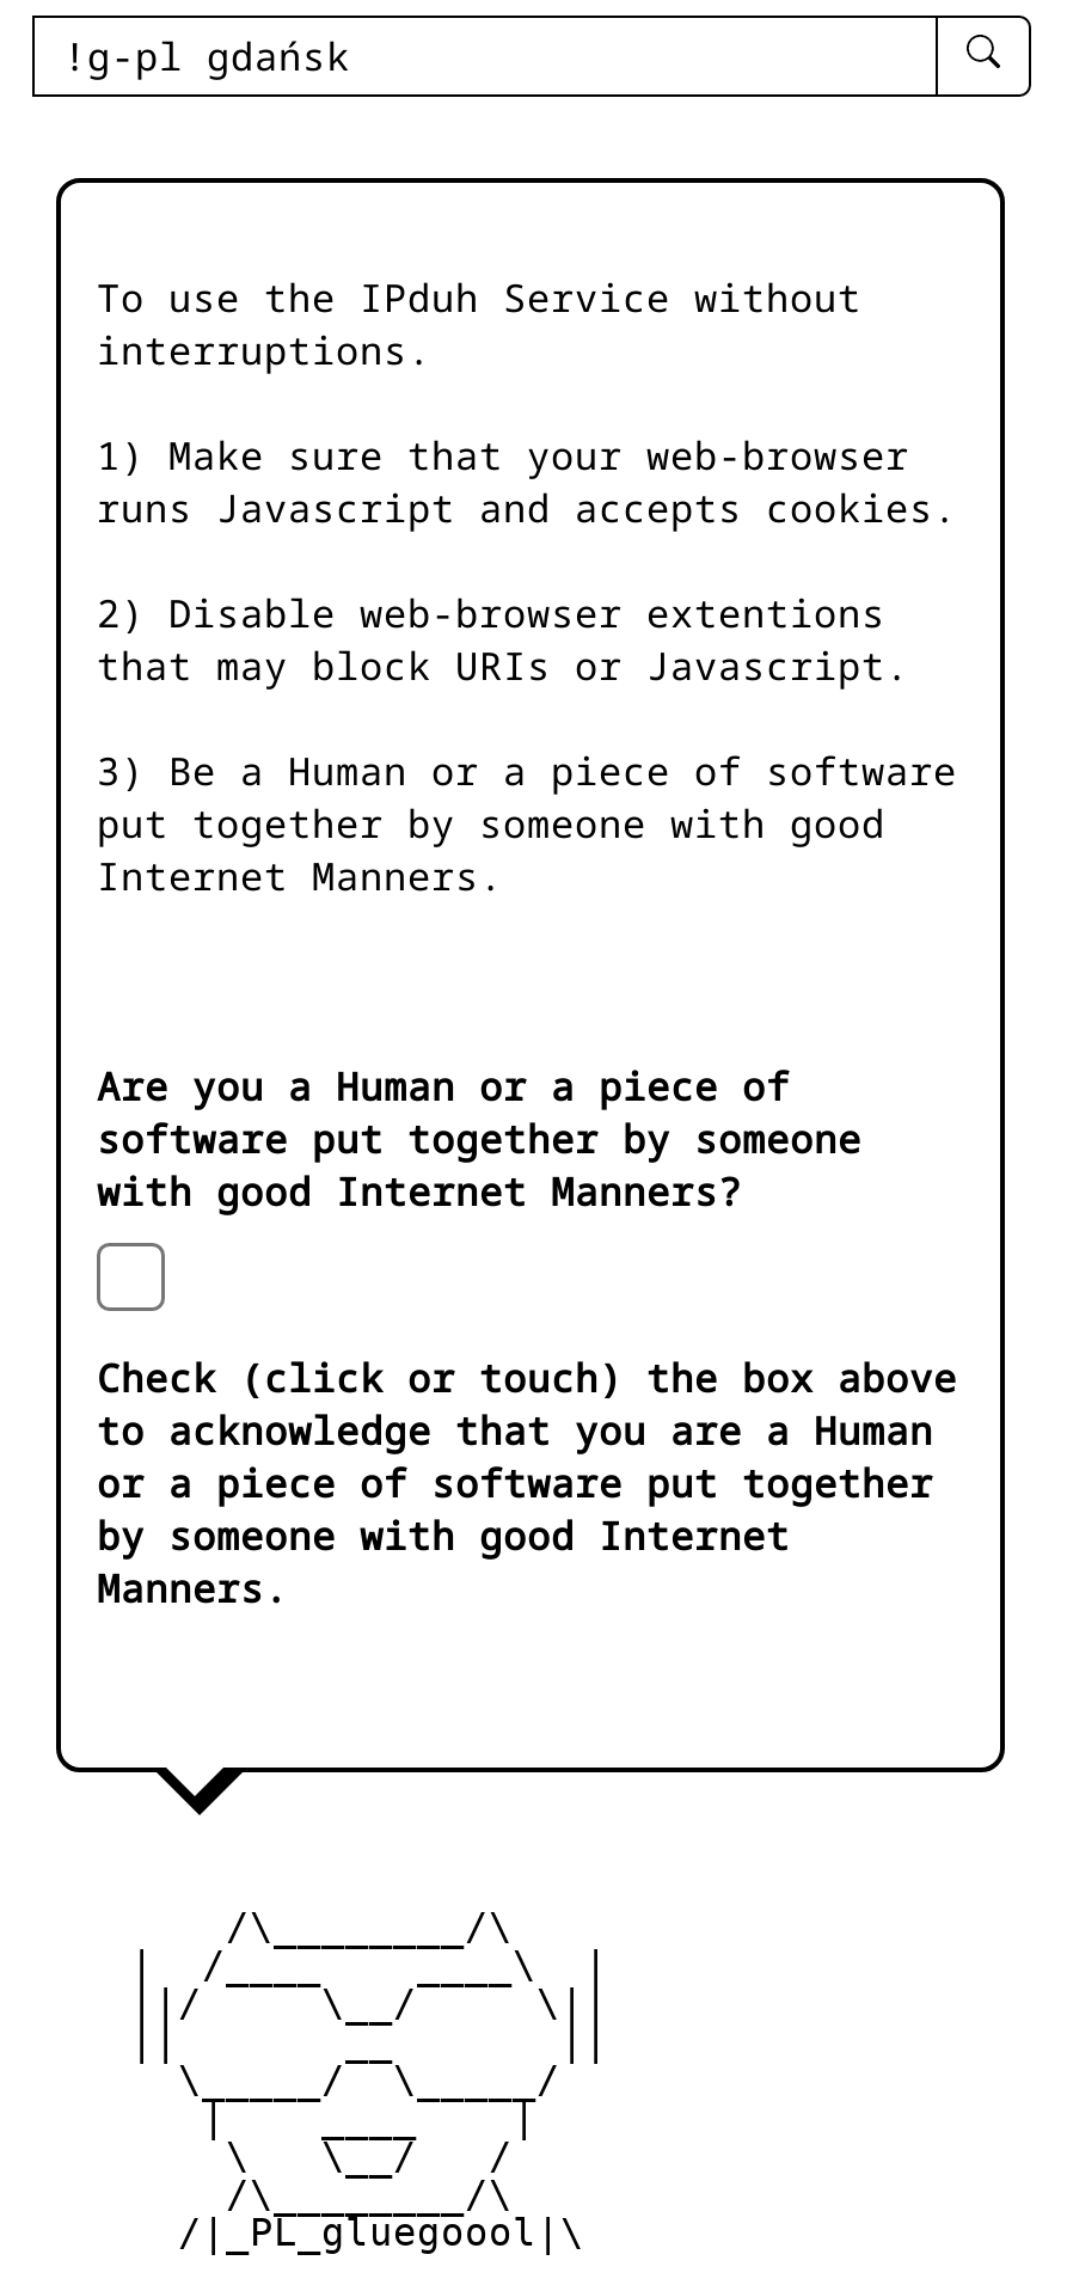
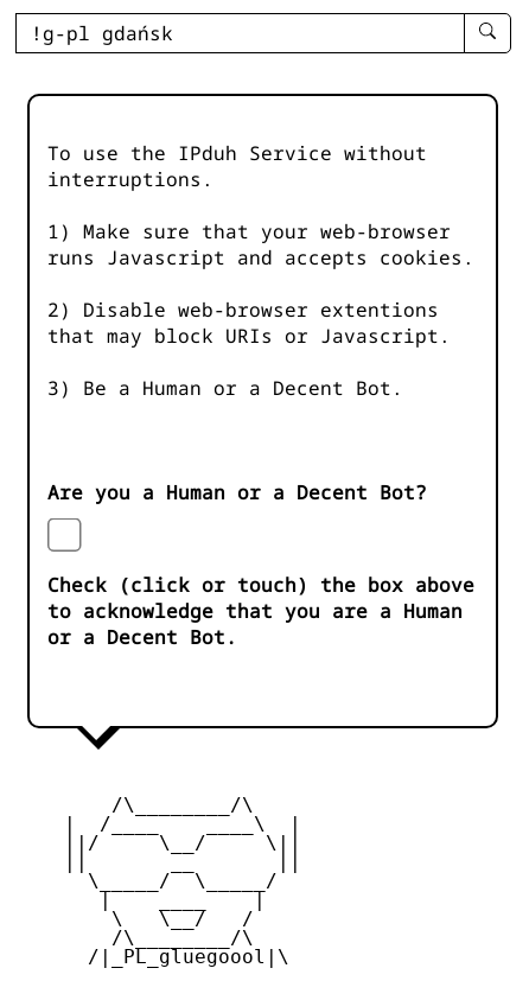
- 3) Be a Human or a piece of software
- put together by someone with good
- Internet Manners.
+ 3) Be a Human or a Decent Bot.

- Are you a Human or a piece of
- software put together by someone
- with good Internet Manners?
+ Are you a Human or a Decent Bot?

- or a piece of software put together
- by someone with good Internet
- Manners.
+ or a Decent Bot.
